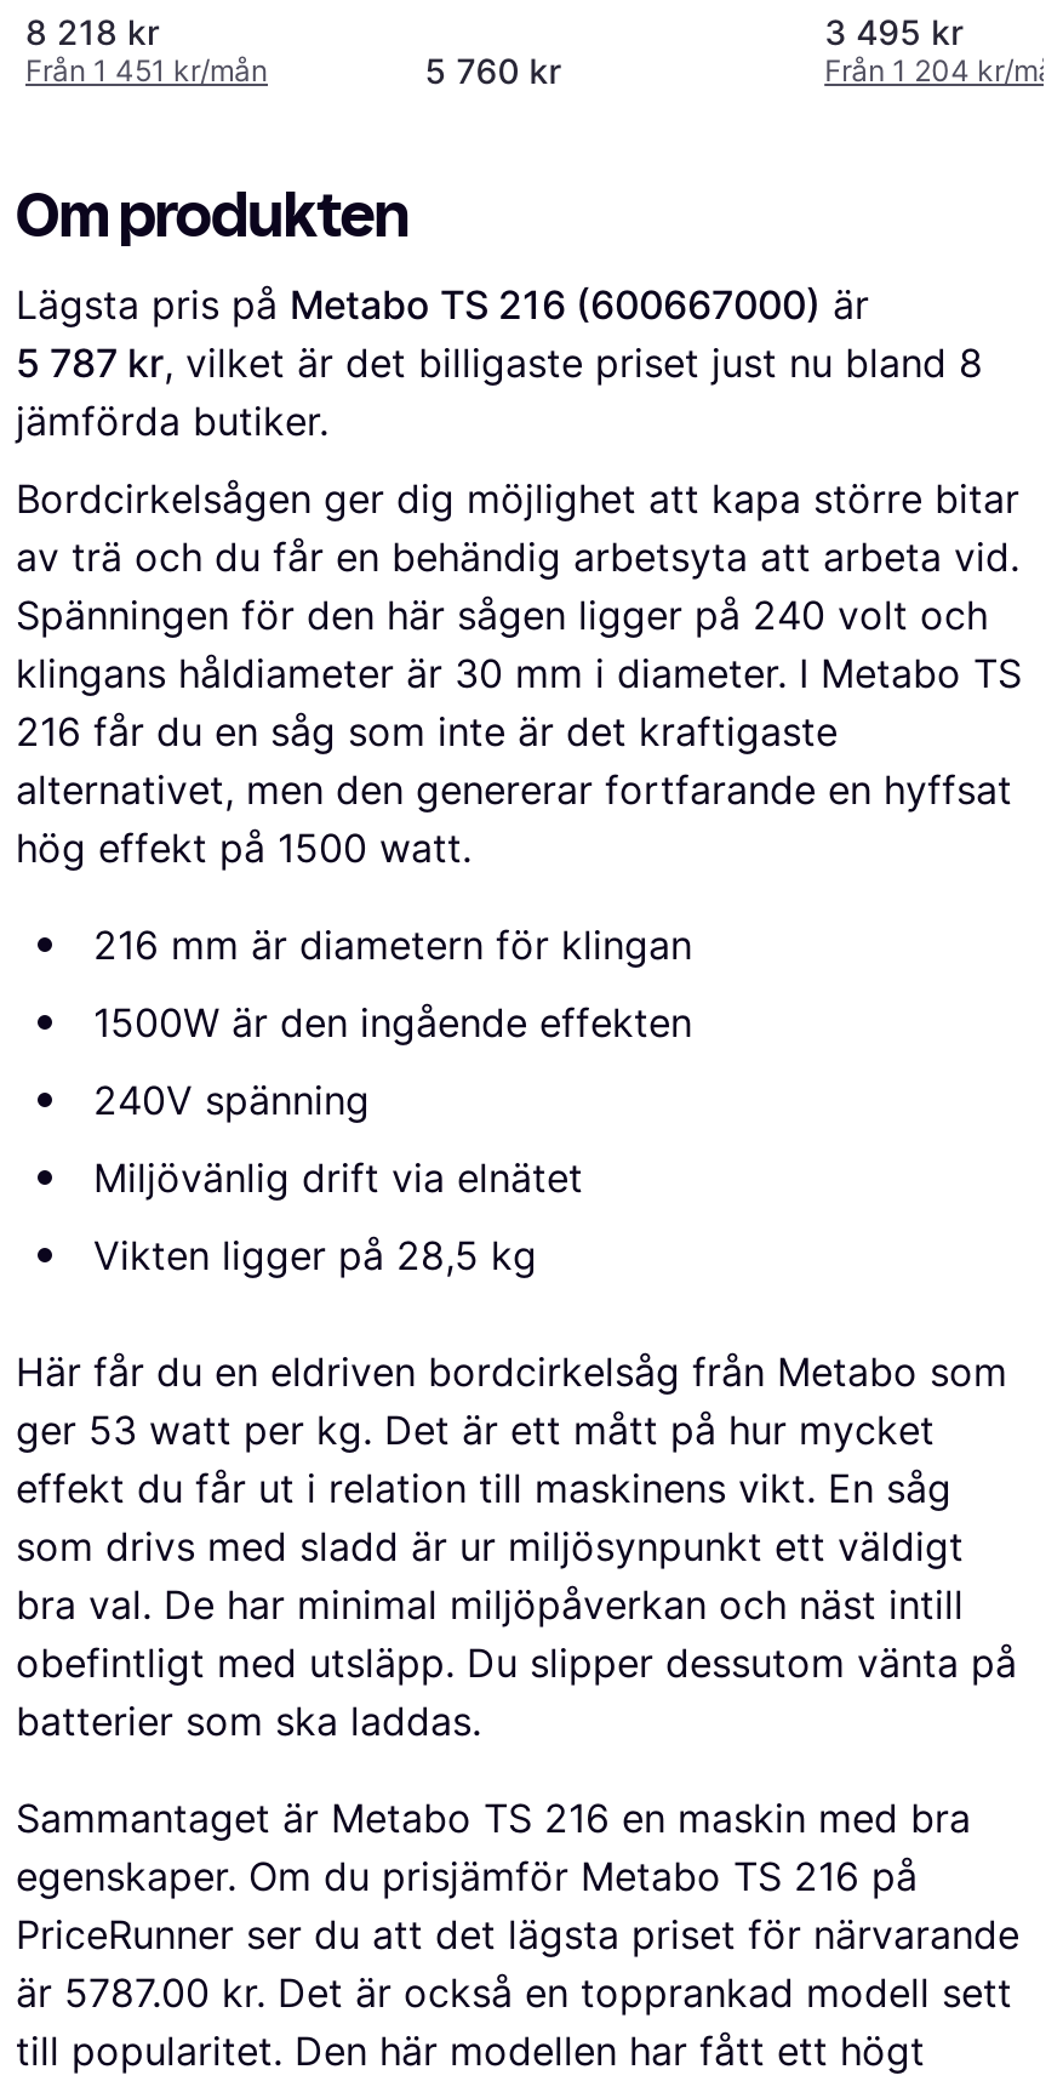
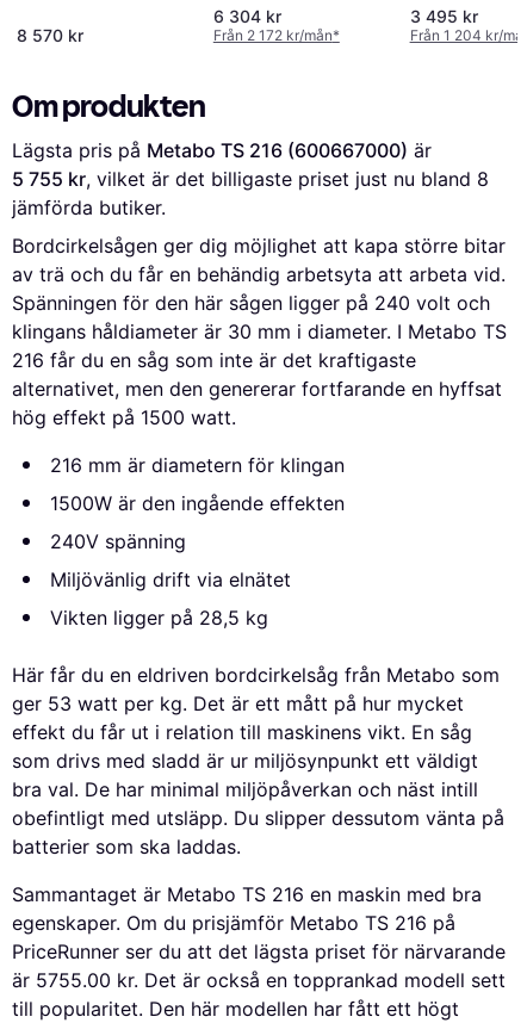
- 8 218 kr
- Från 1 451 kr/mån
+ 8 570 kr

- 5 760 kr
+ 6 304 kr
+ Från 2 172 kr/mån*

- 5 787 kr, vilket är det billigaste priset just nu bland 8
+ 5 755 kr, vilket är det billigaste priset just nu bland 8

- är 5787.00 kr. Det är också en topprankad modell sett
+ är 5755.00 kr. Det är också en topprankad modell sett
